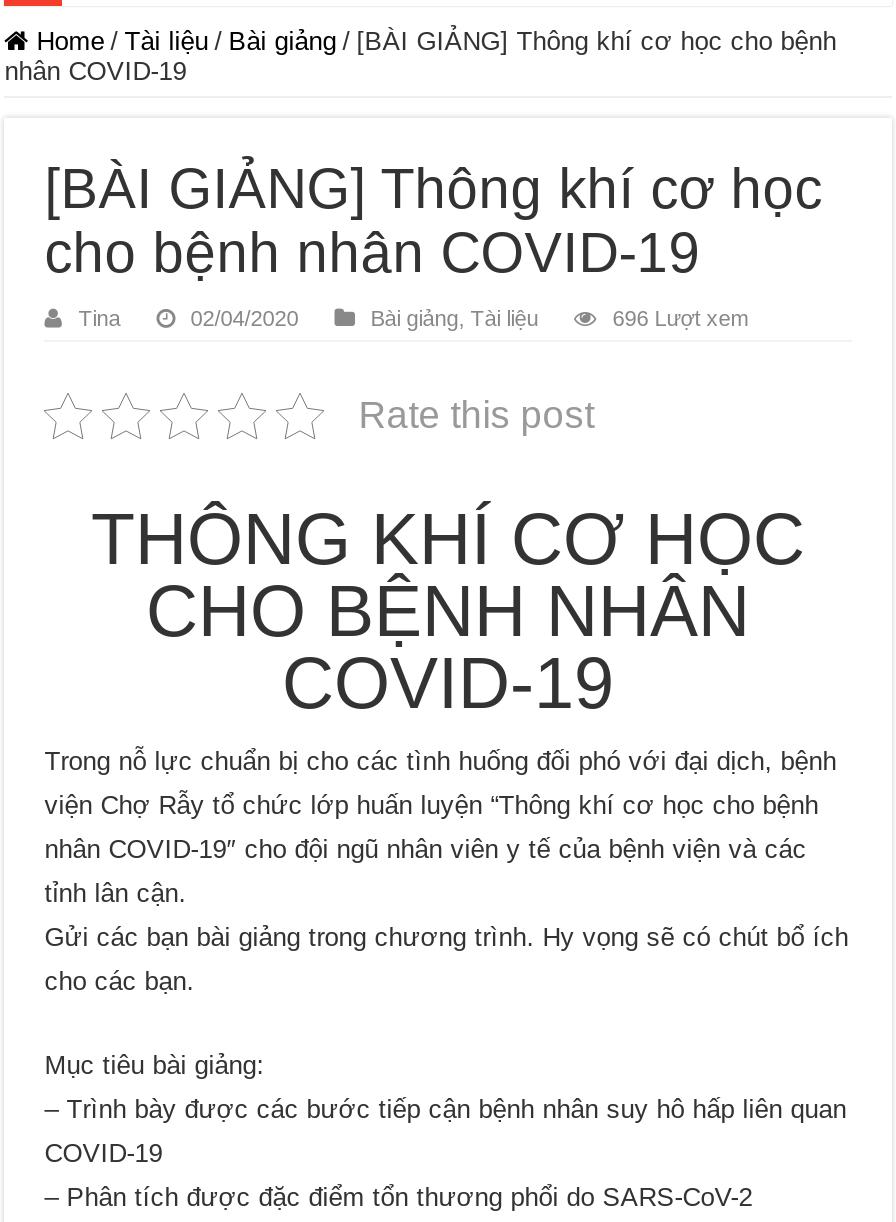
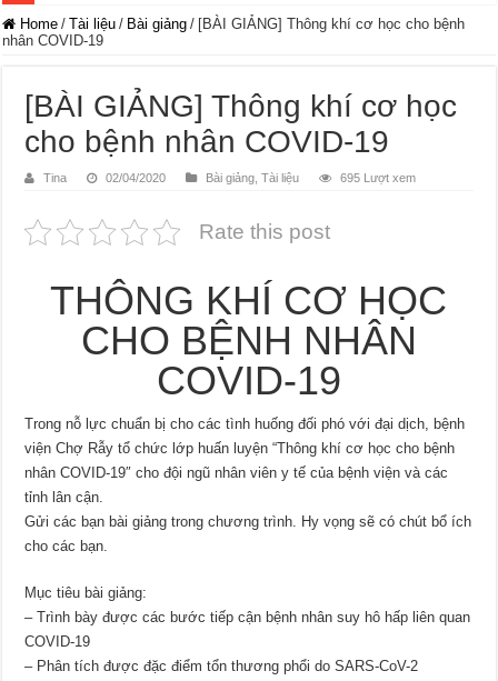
- 696 Lượt xem
+ 695 Lượt xem
